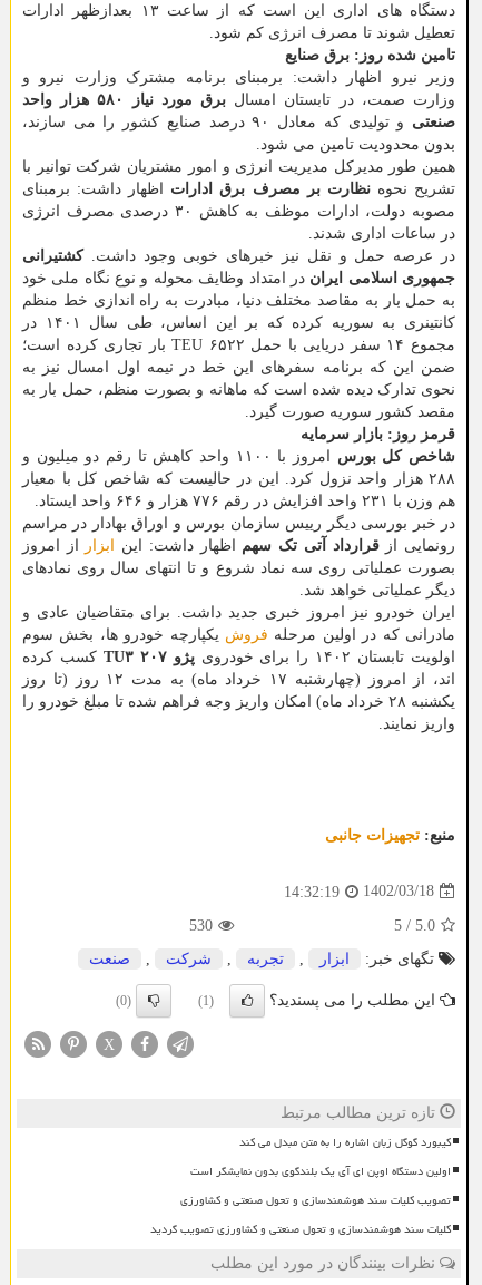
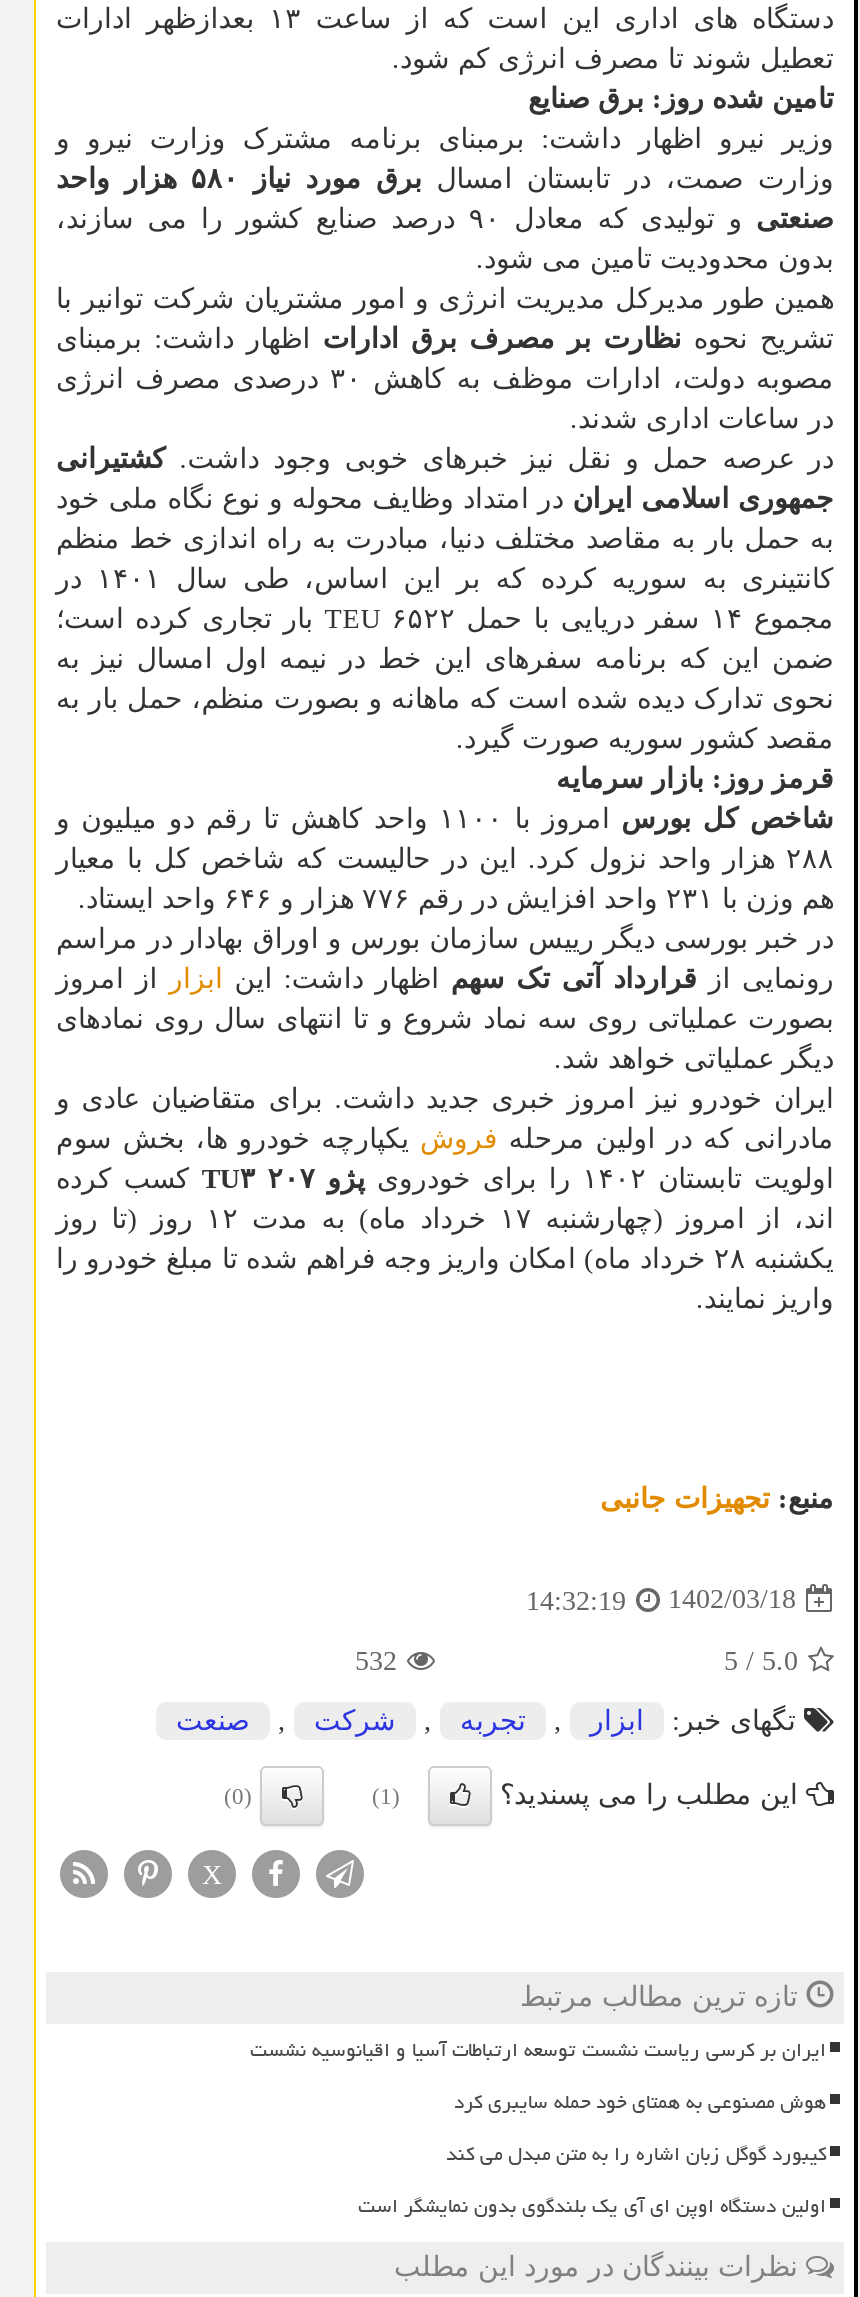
- 530
+ 532

+ ایران بر کرسی ریاست نشست توسعه ارتباطات آسیا و اقیانوسیه نشست
+ هوش مصنوعی به همتای خود حمله سایبری کرد

moved down: کیبورد گوگل زبان اشاره را به متن مبدل می کند | اولین دستگاه اوپن ای آی یک بلندگوی بدون نمایشگر است

- تصویب کلیات سند هوشمندسازی و تحول صنعتی و کشاورزی
- کلیات سند هوشمندسازی و تحول صنعتی و کشاورزی تصویب گردید
